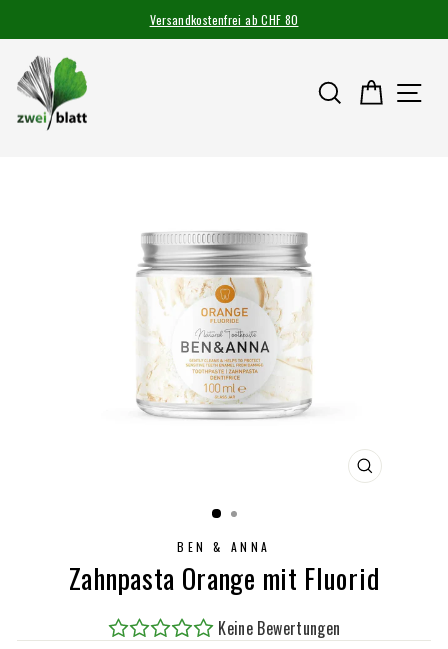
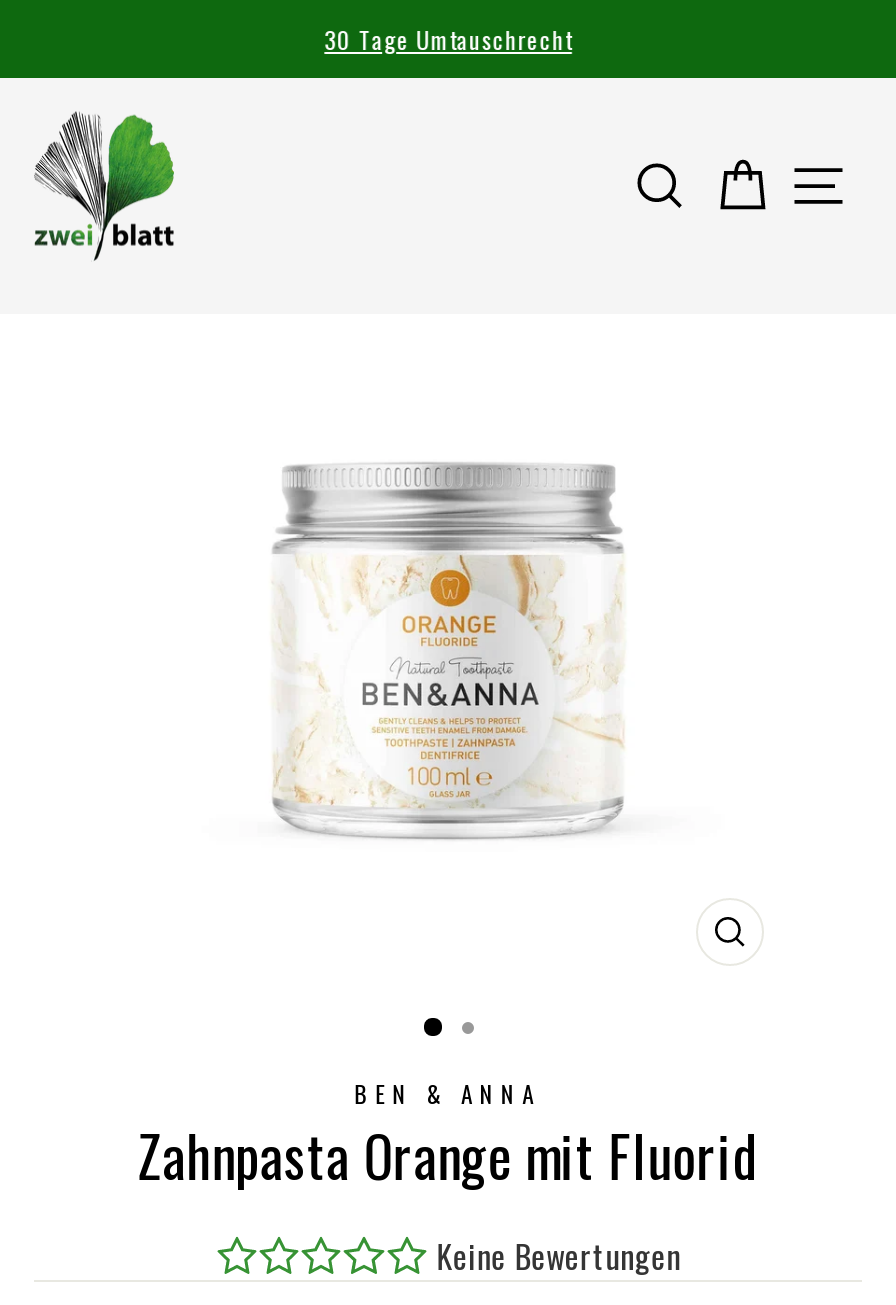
- Versandkostenfrei ab CHF 80
+ 30 Tage Umtauschrecht
